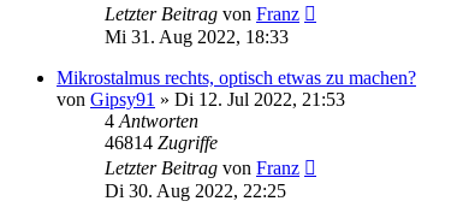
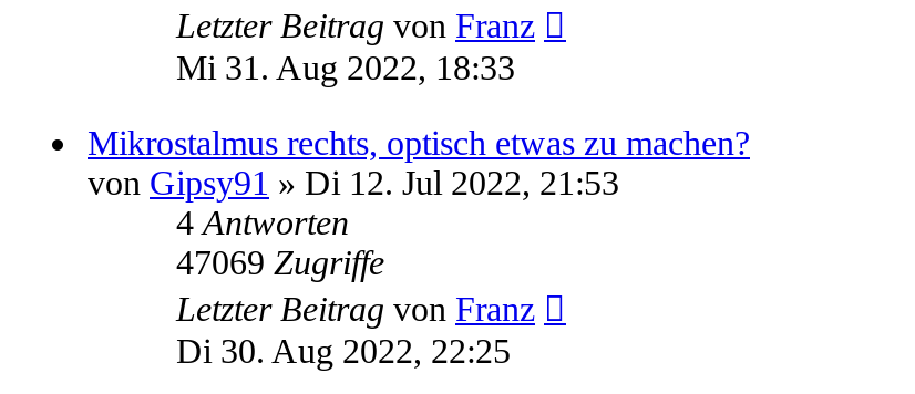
- 46814 Zugriffe
+ 47069 Zugriffe
